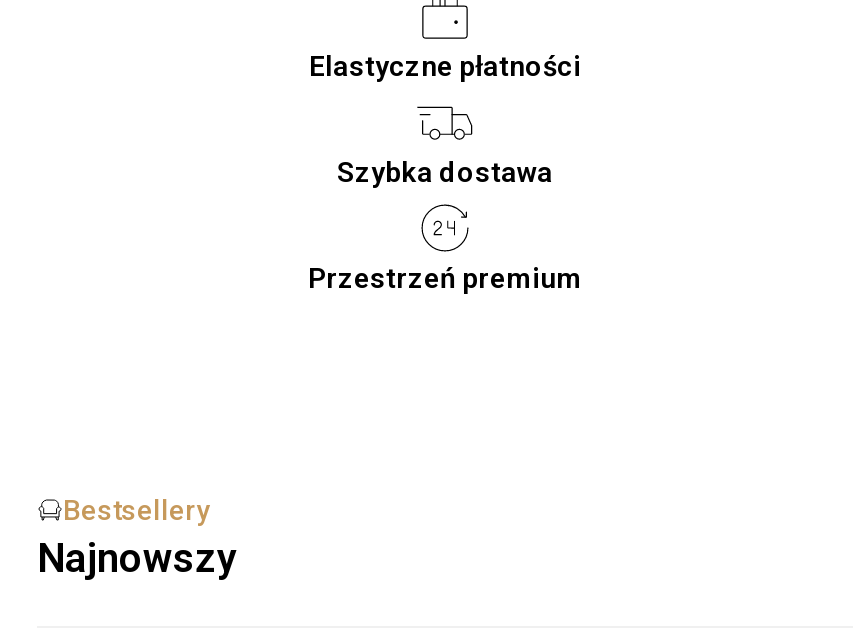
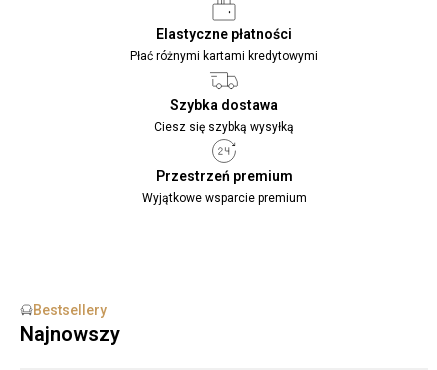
+ Płać różnymi kartami kredytowymi

+ Ciesz się szybką wysyłką

+ Wyjątkowe wsparcie premium
